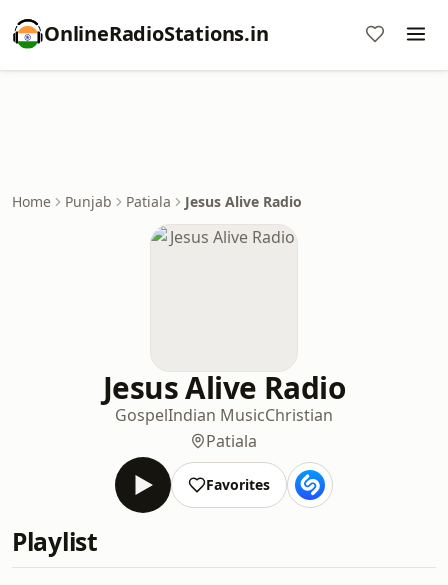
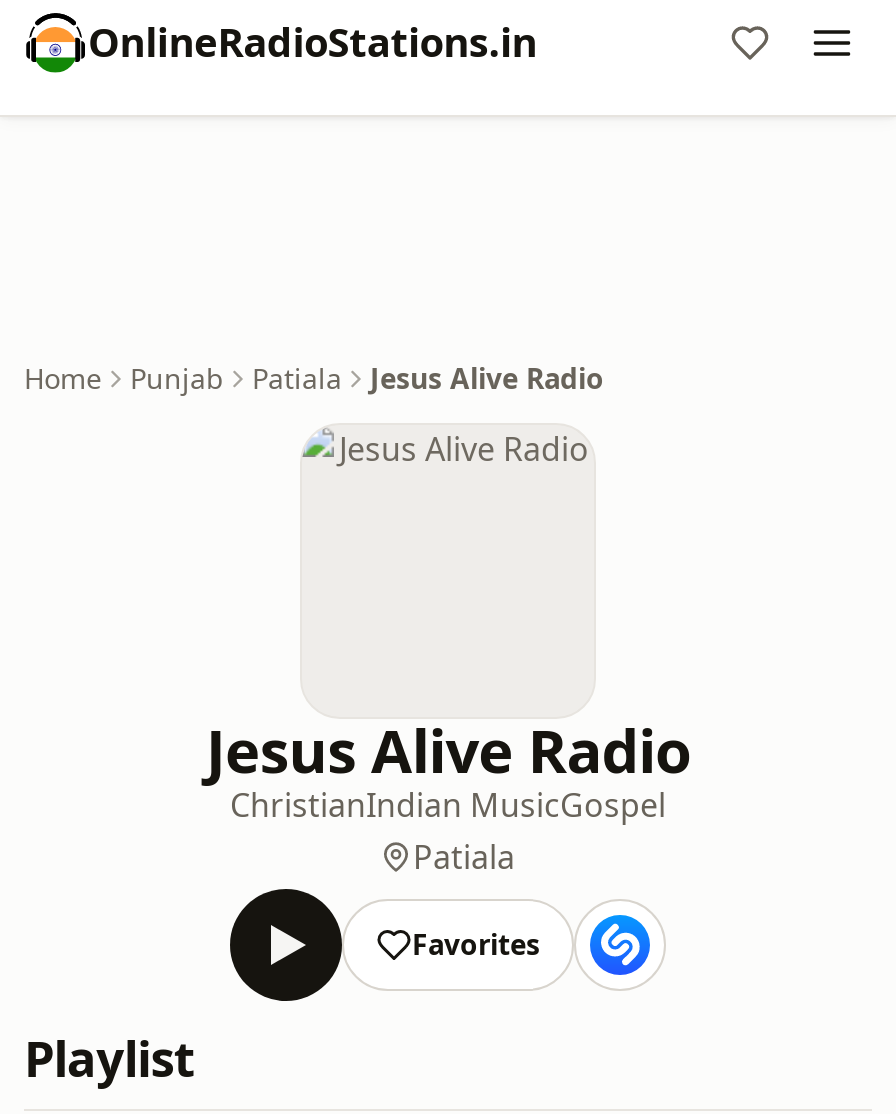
- GospelIndian MusicChristian
+ ChristianIndian MusicGospel
